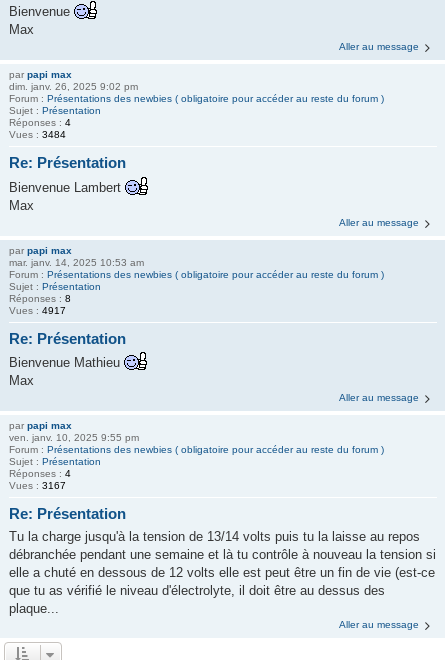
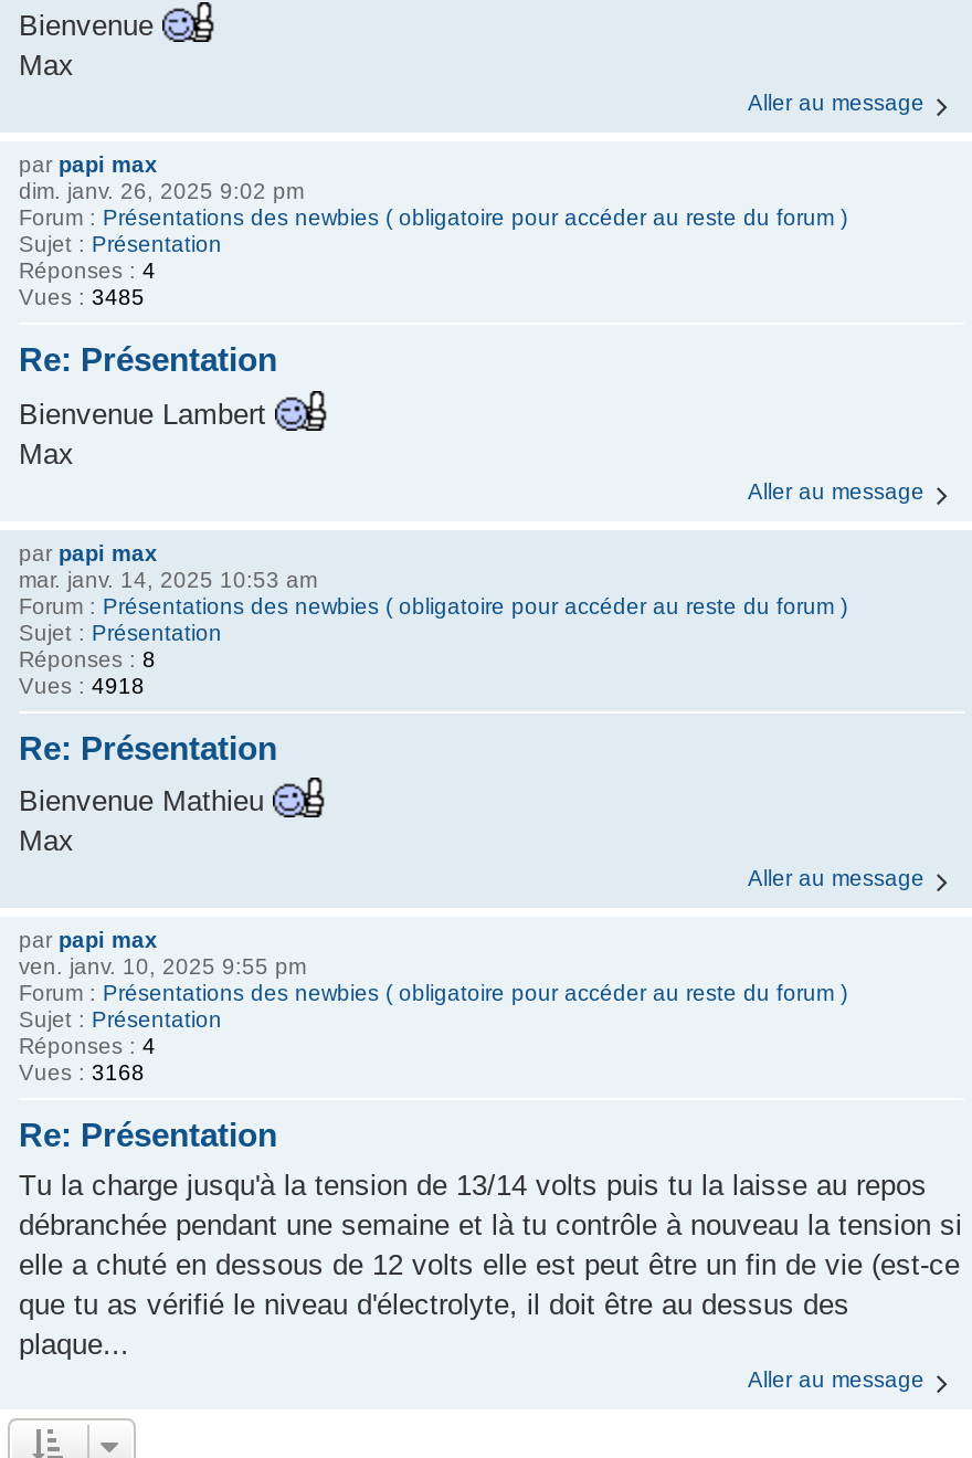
- Vues : 3484
+ Vues : 3485

- Vues : 4917
+ Vues : 4918

- Vues : 3167
+ Vues : 3168
